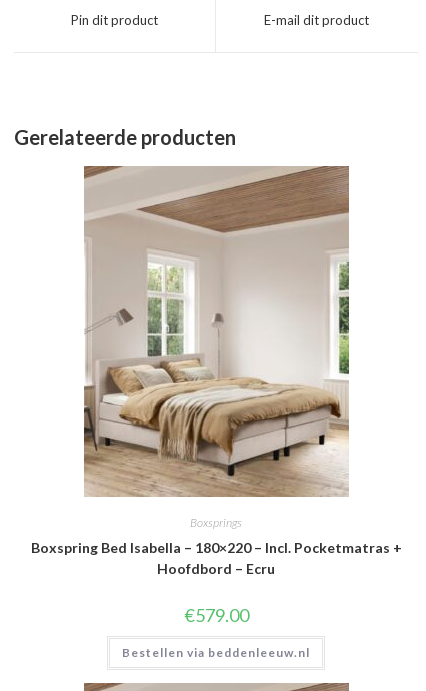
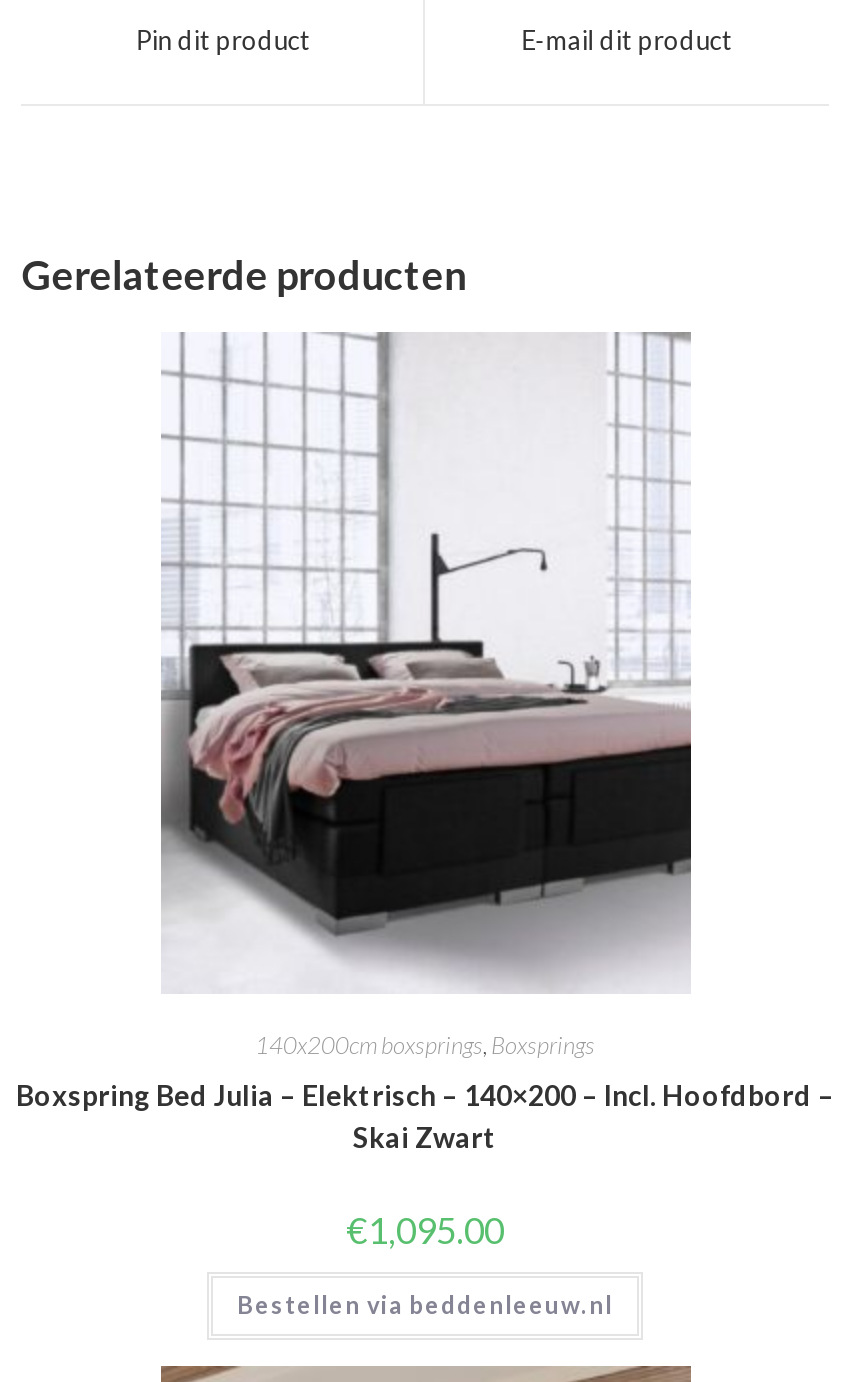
- [image]
- Boxsprings
+ [image]
+ 140x200cm boxsprings, Boxsprings

- Boxspring Bed Isabella – 180×220 – Incl. Pocketmatras +
- Hoofdbord – Ecru
+ Boxspring Bed Julia – Elektrisch – 140×200 – Incl. Hoofdbord –
+ Skai Zwart

- €579.00
+ €1,095.00
